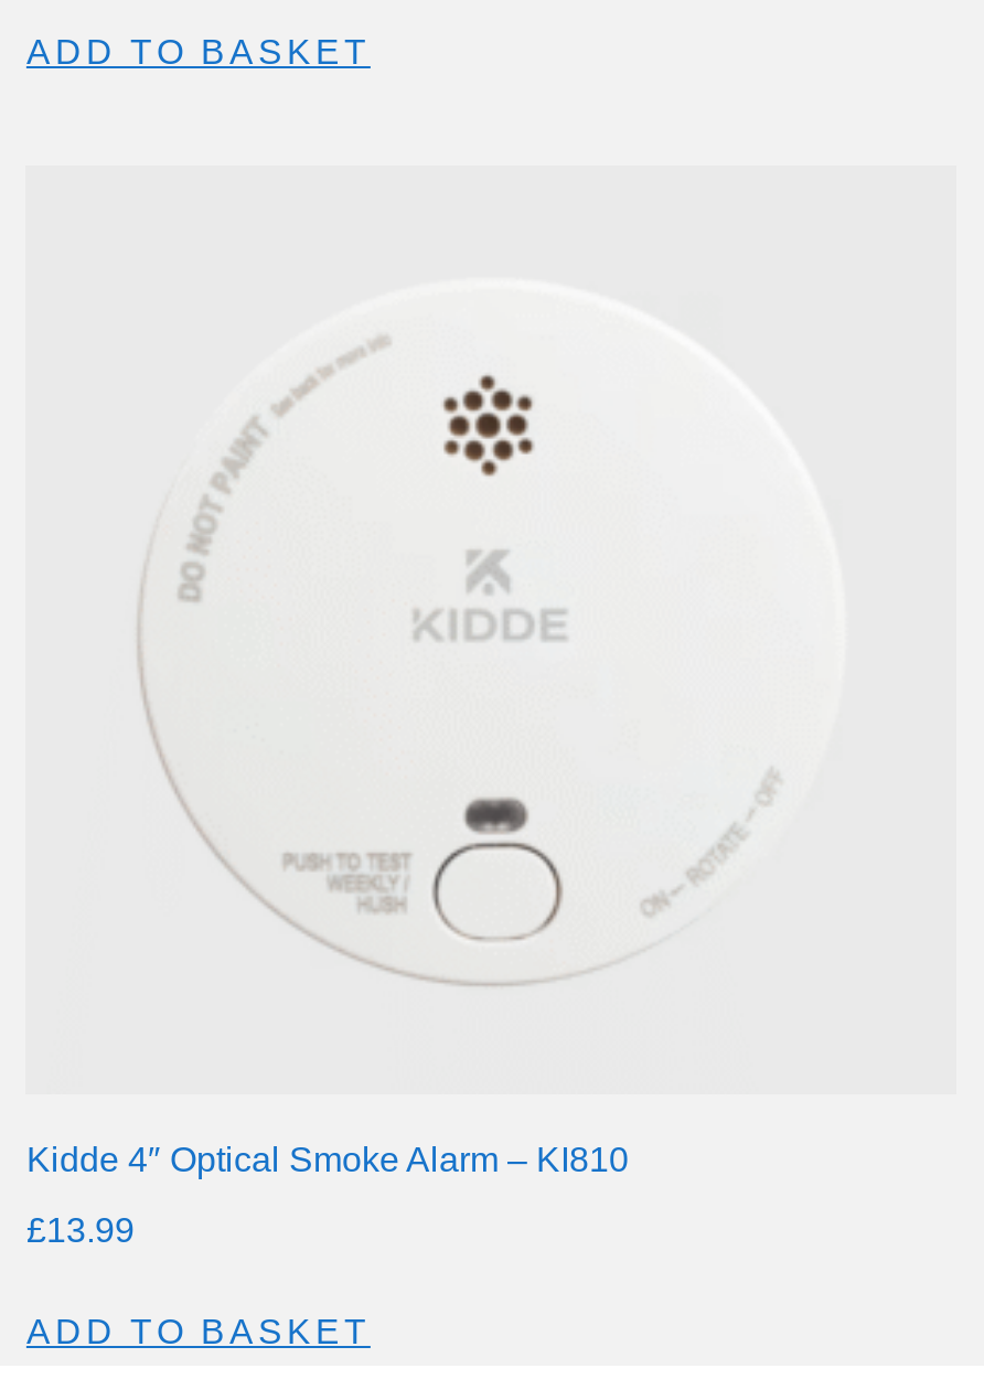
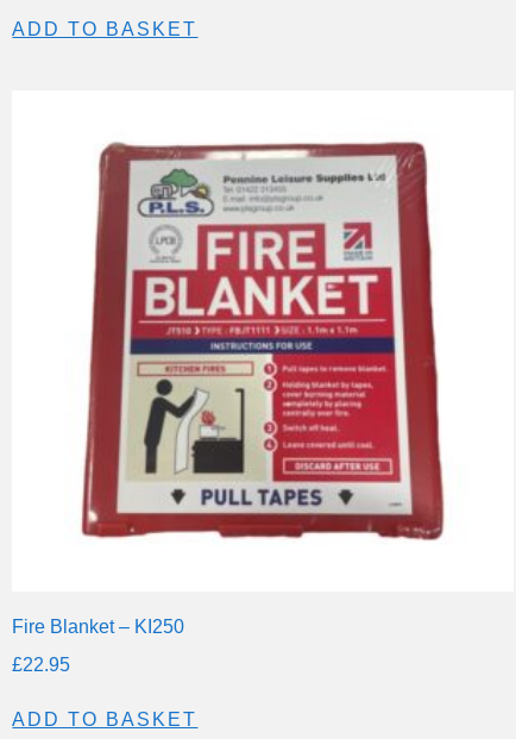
+ [image]

- Kidde 4″ Optical Smoke Alarm – KI810
+ Fire Blanket – KI250

- £13.99
+ £22.95
